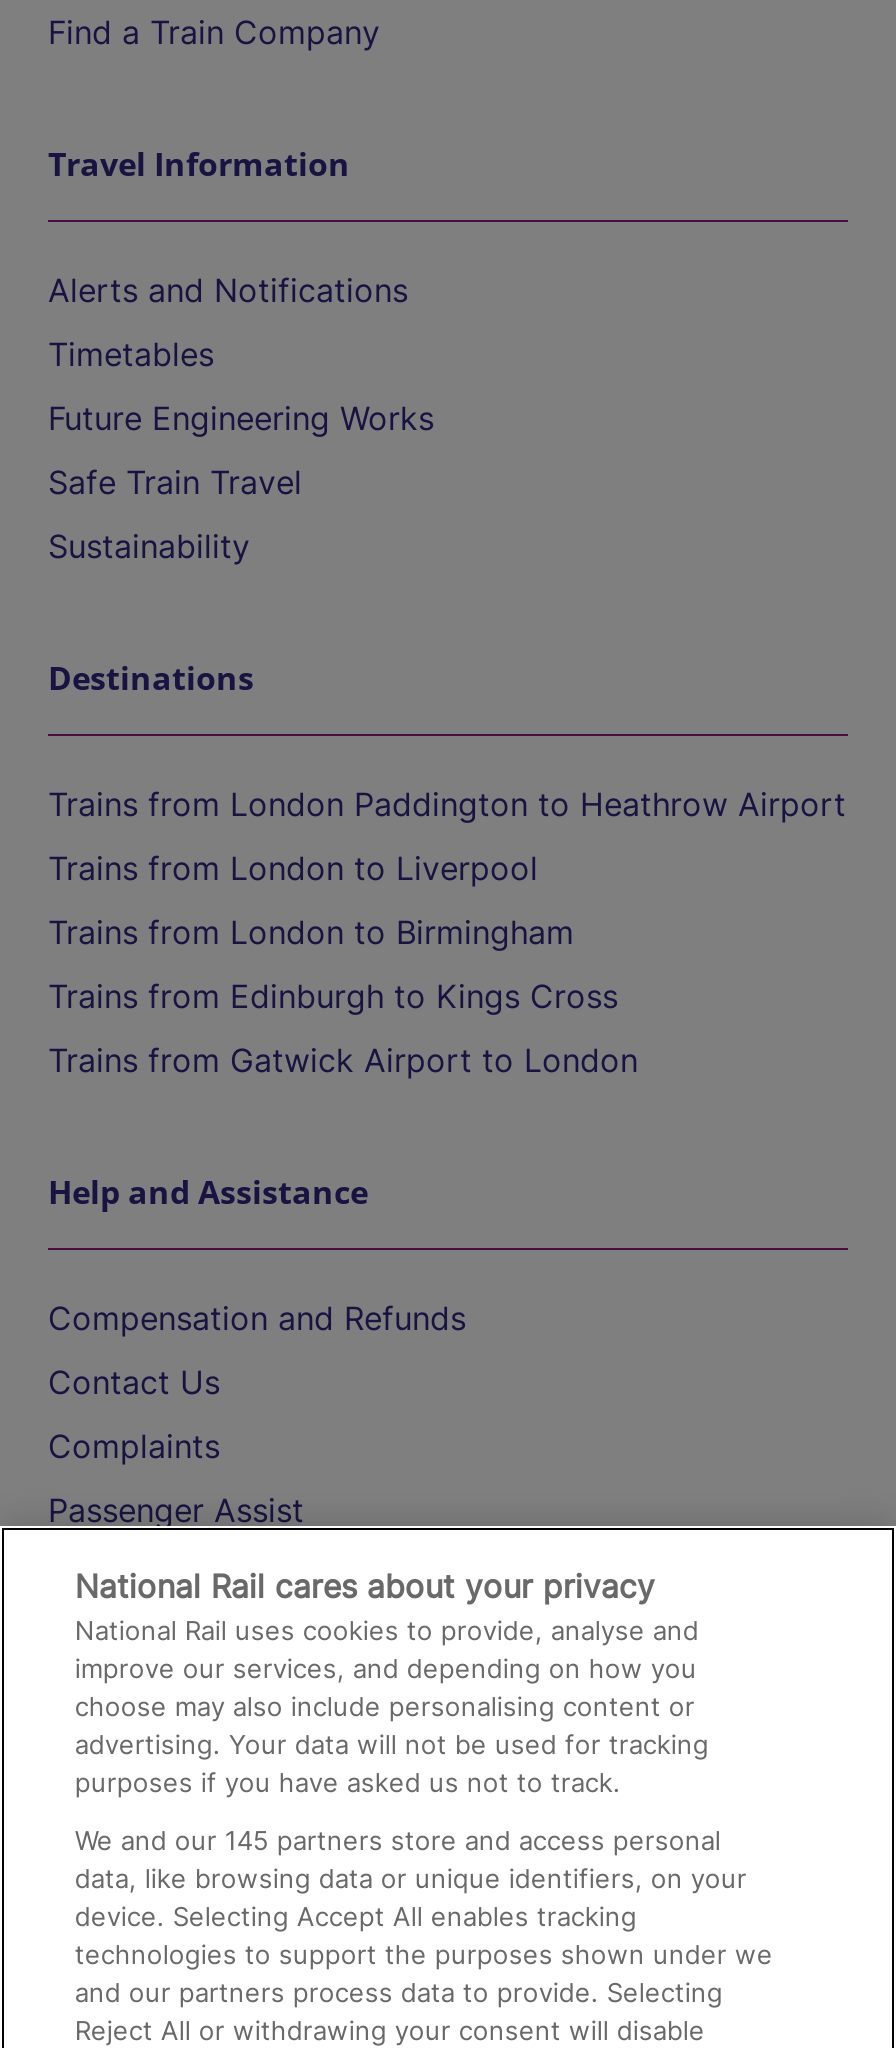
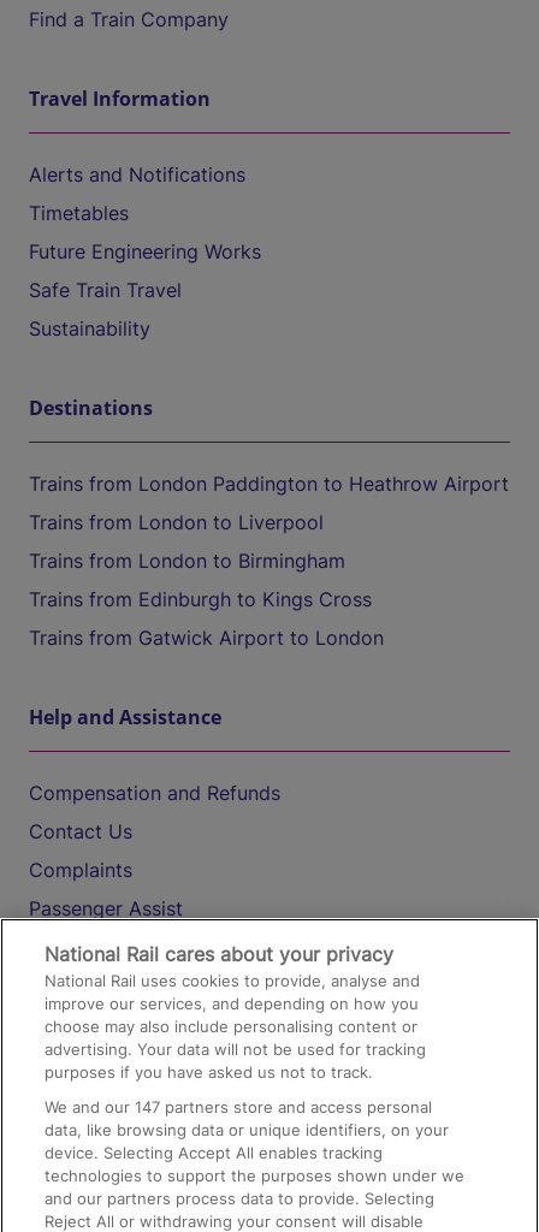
- We and our 145 partners store and access personal
+ We and our 147 partners store and access personal
